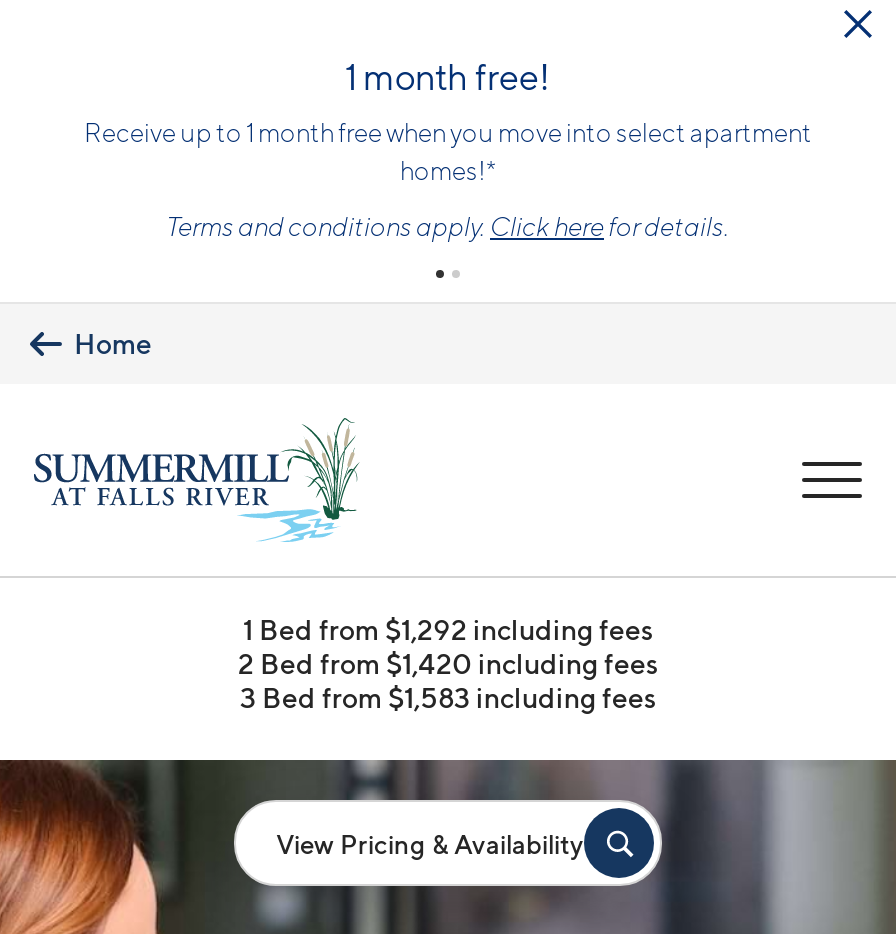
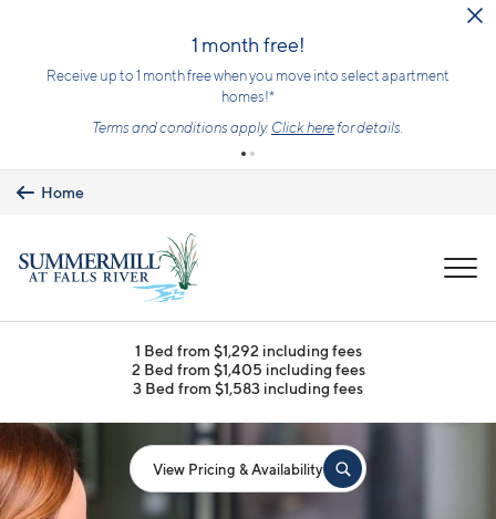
- 2 Bed from $1,420 including fees
+ 2 Bed from $1,405 including fees
